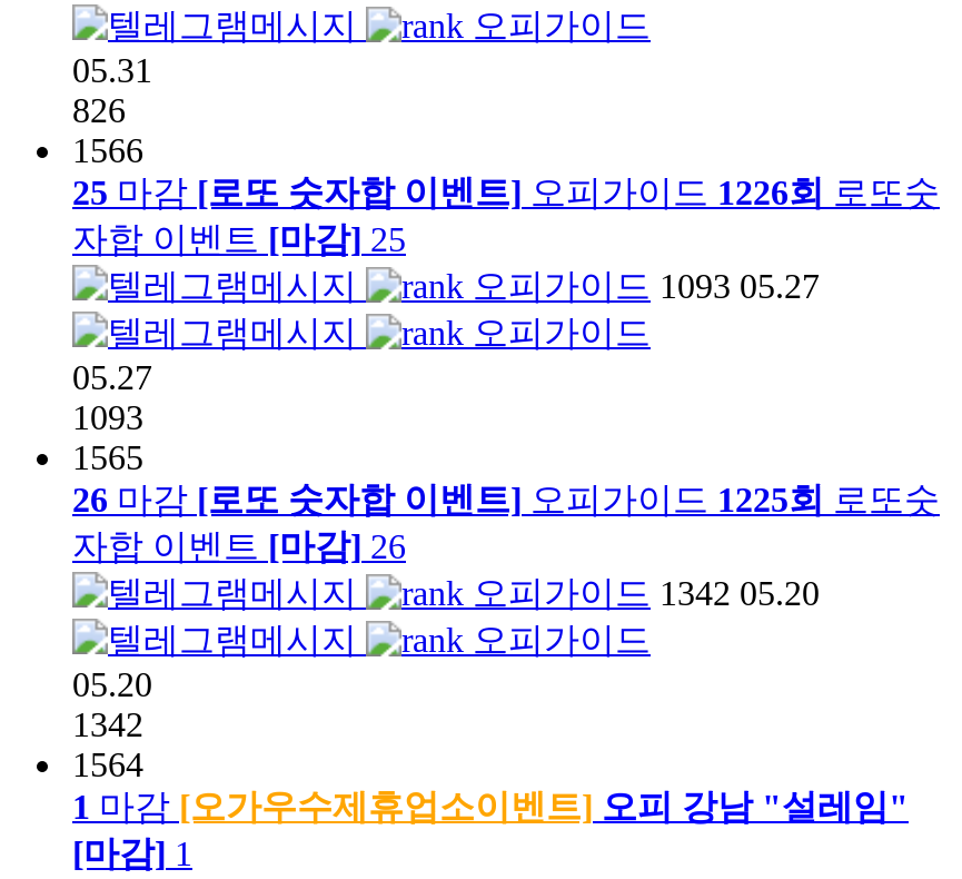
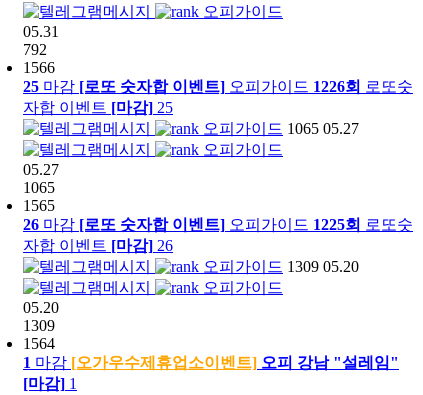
- 826
+ 792

- 오피가이드 1093 05.27
+ 오피가이드 1065 05.27

- 1093
+ 1065

- 오피가이드 1342 05.20
+ 오피가이드 1309 05.20

- 1342
+ 1309
